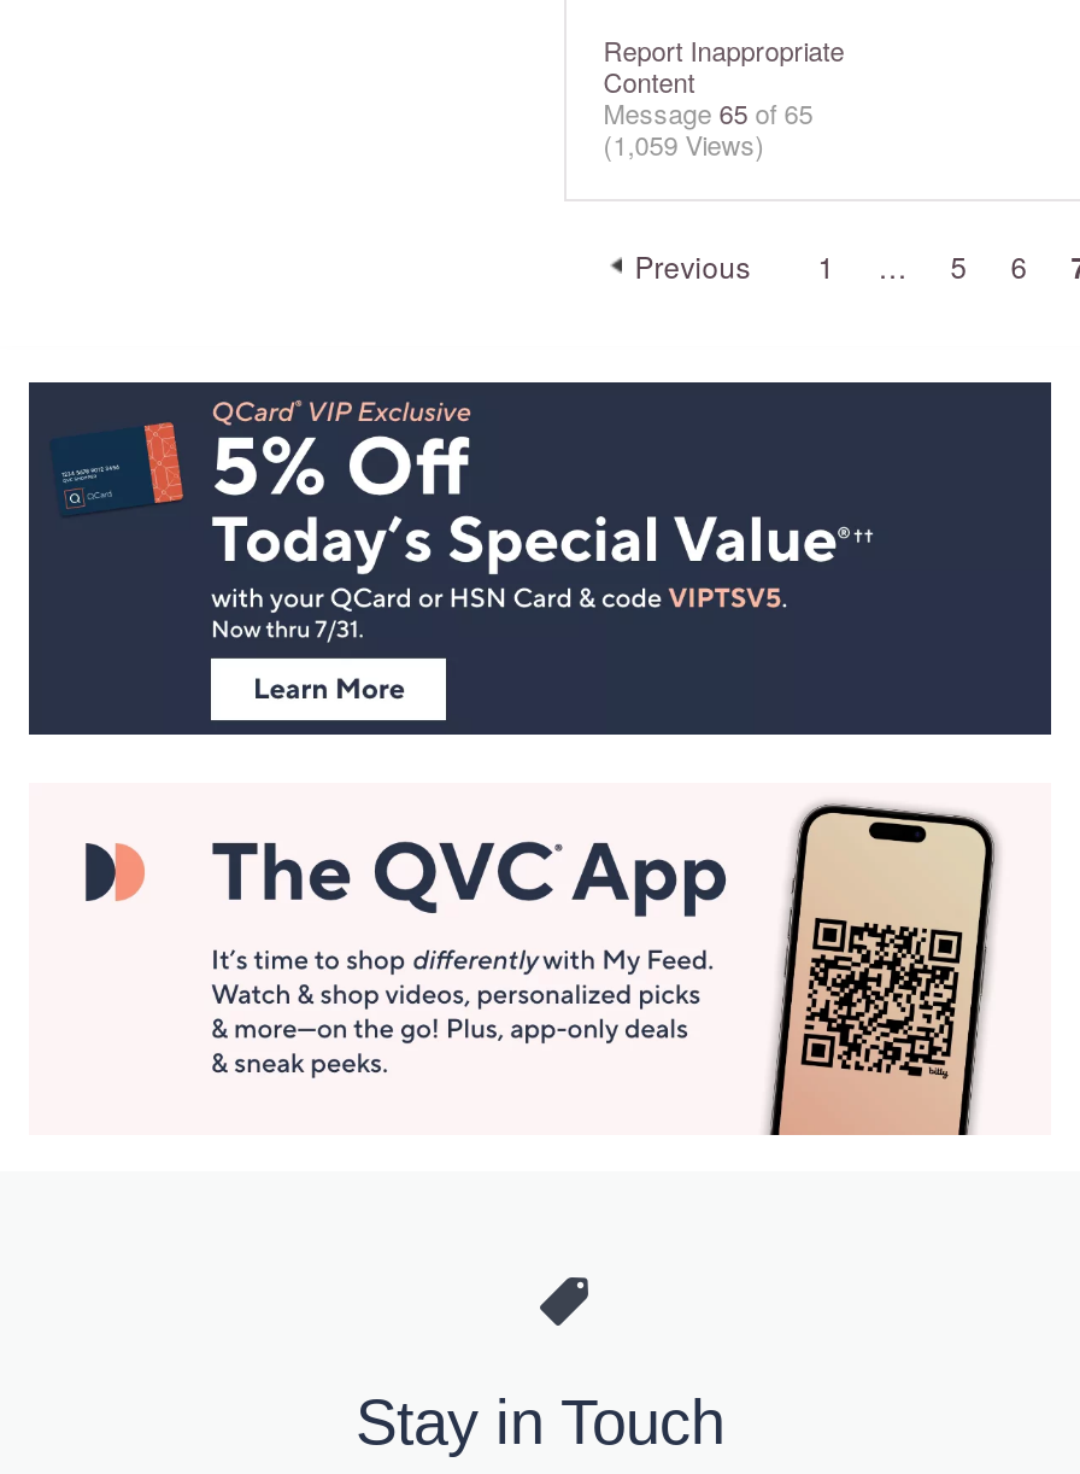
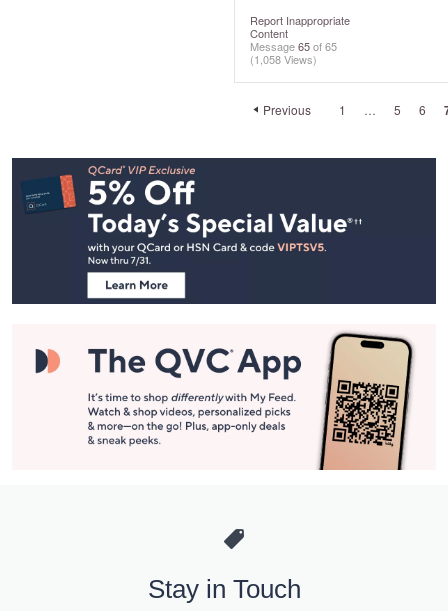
- (1,059 Views)
+ (1,058 Views)
